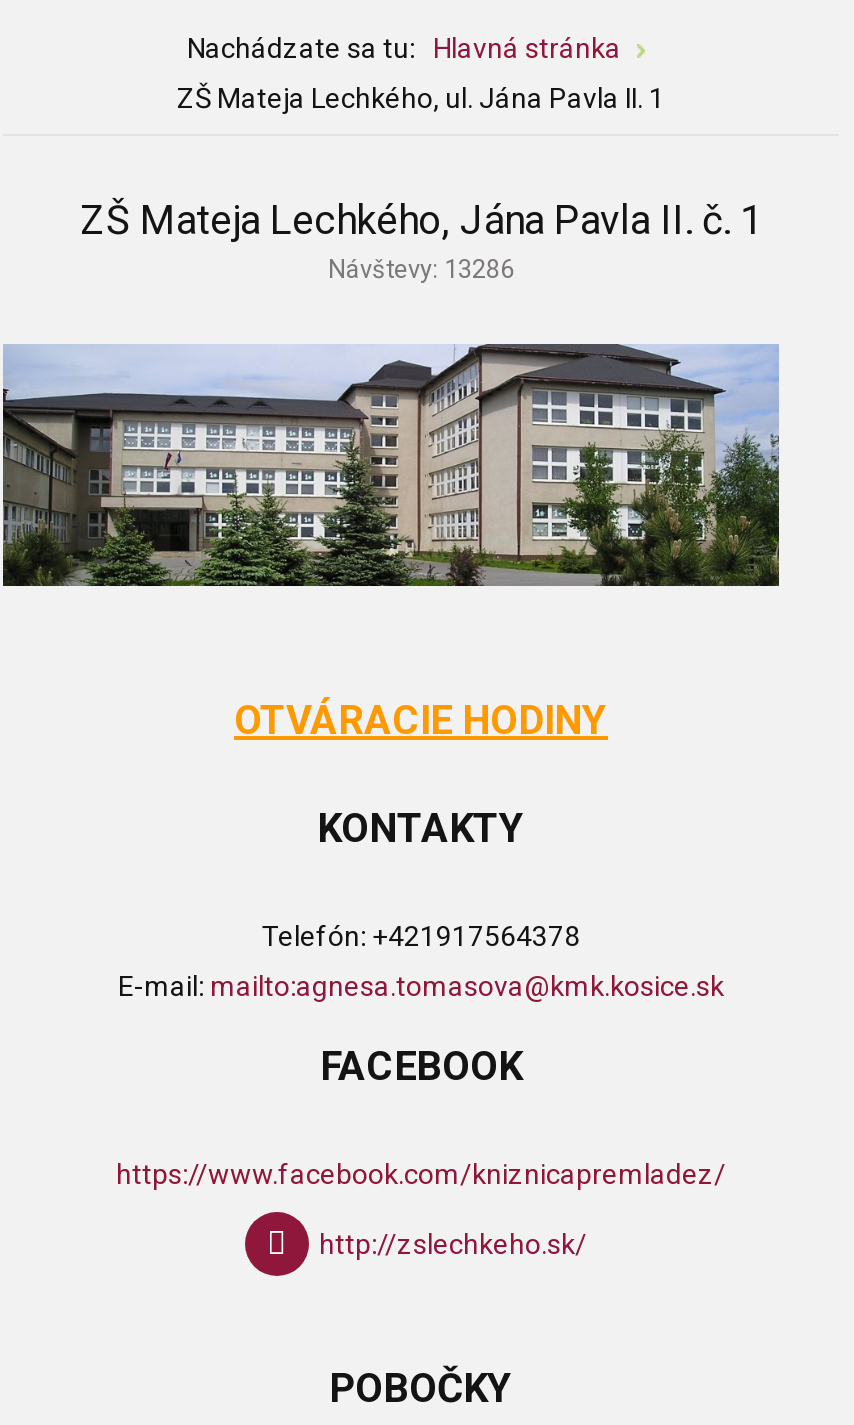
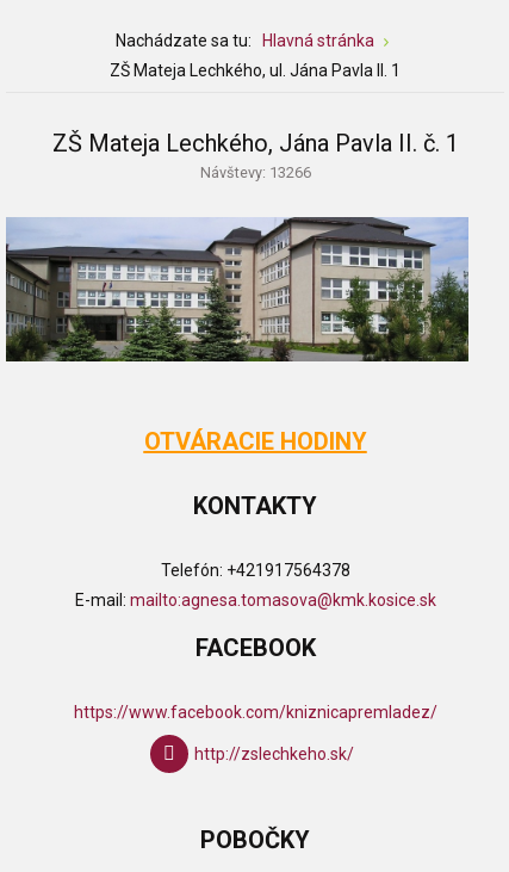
- Návštevy: 13286
+ Návštevy: 13266
